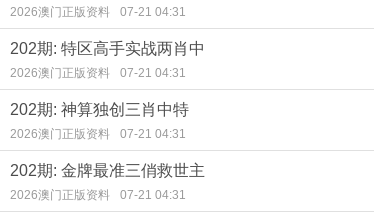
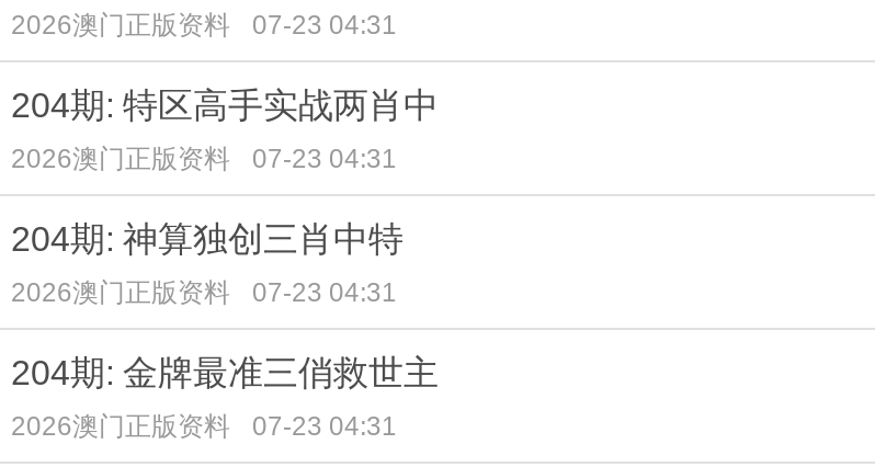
- 2026澳门正版资料 07-21 04:31
+ 2026澳门正版资料 07-23 04:31

- 202期: 特区高手实战两肖中
+ 204期: 特区高手实战两肖中

- 2026澳门正版资料 07-21 04:31
+ 2026澳门正版资料 07-23 04:31

- 202期: 神算独创三肖中特
+ 204期: 神算独创三肖中特

- 2026澳门正版资料 07-21 04:31
+ 2026澳门正版资料 07-23 04:31

- 202期: 金牌最准三俏救世主
+ 204期: 金牌最准三俏救世主

- 2026澳门正版资料 07-21 04:31
+ 2026澳门正版资料 07-23 04:31
